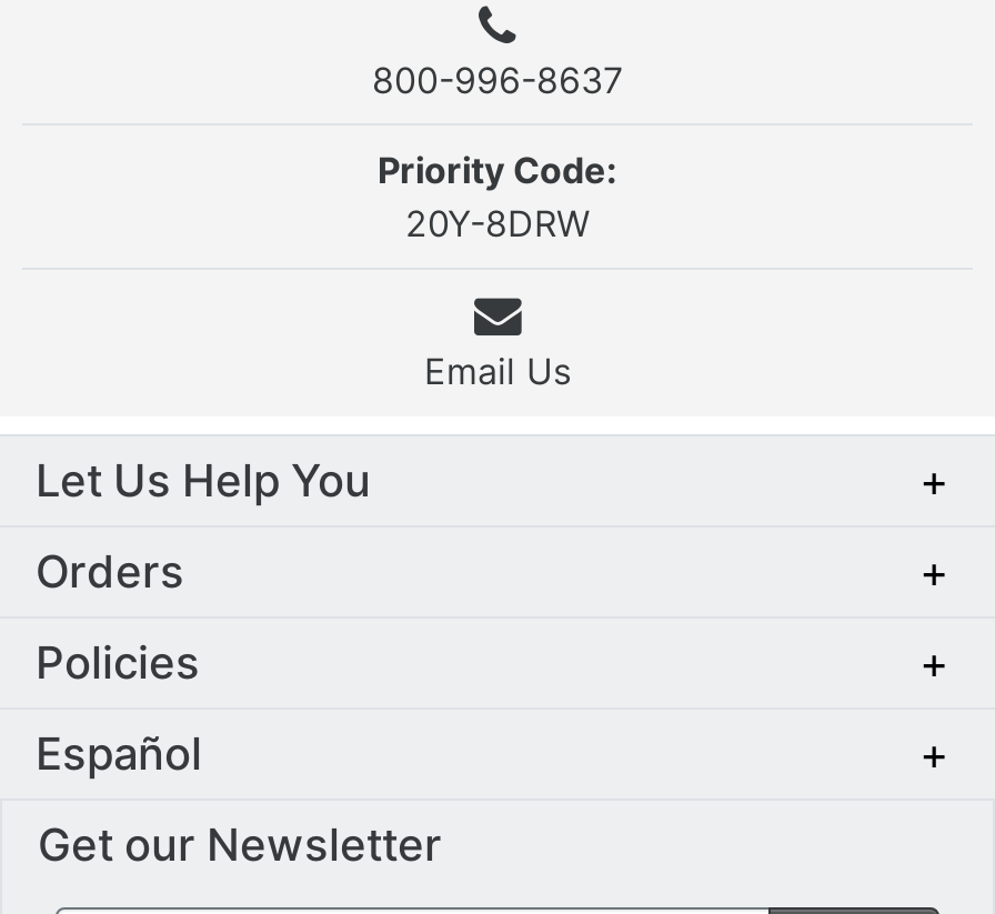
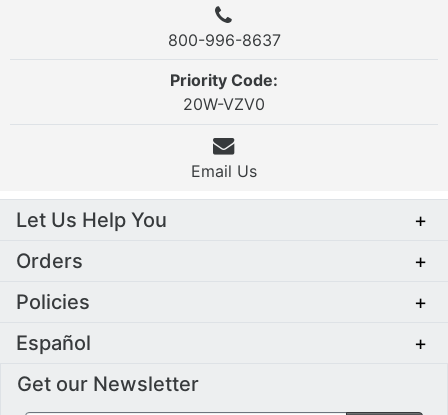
- 20Y-8DRW
+ 20W-VZV0
